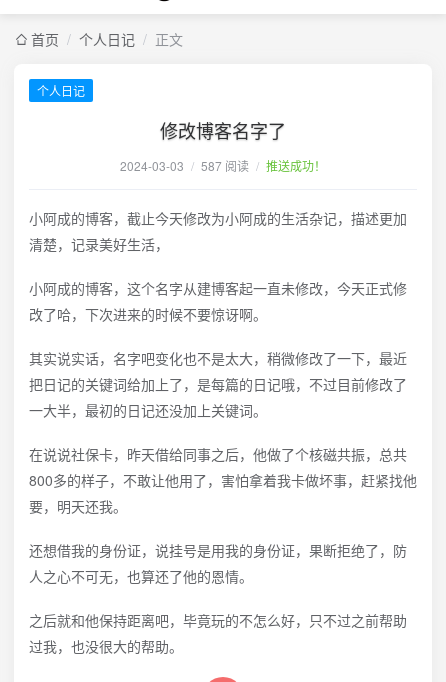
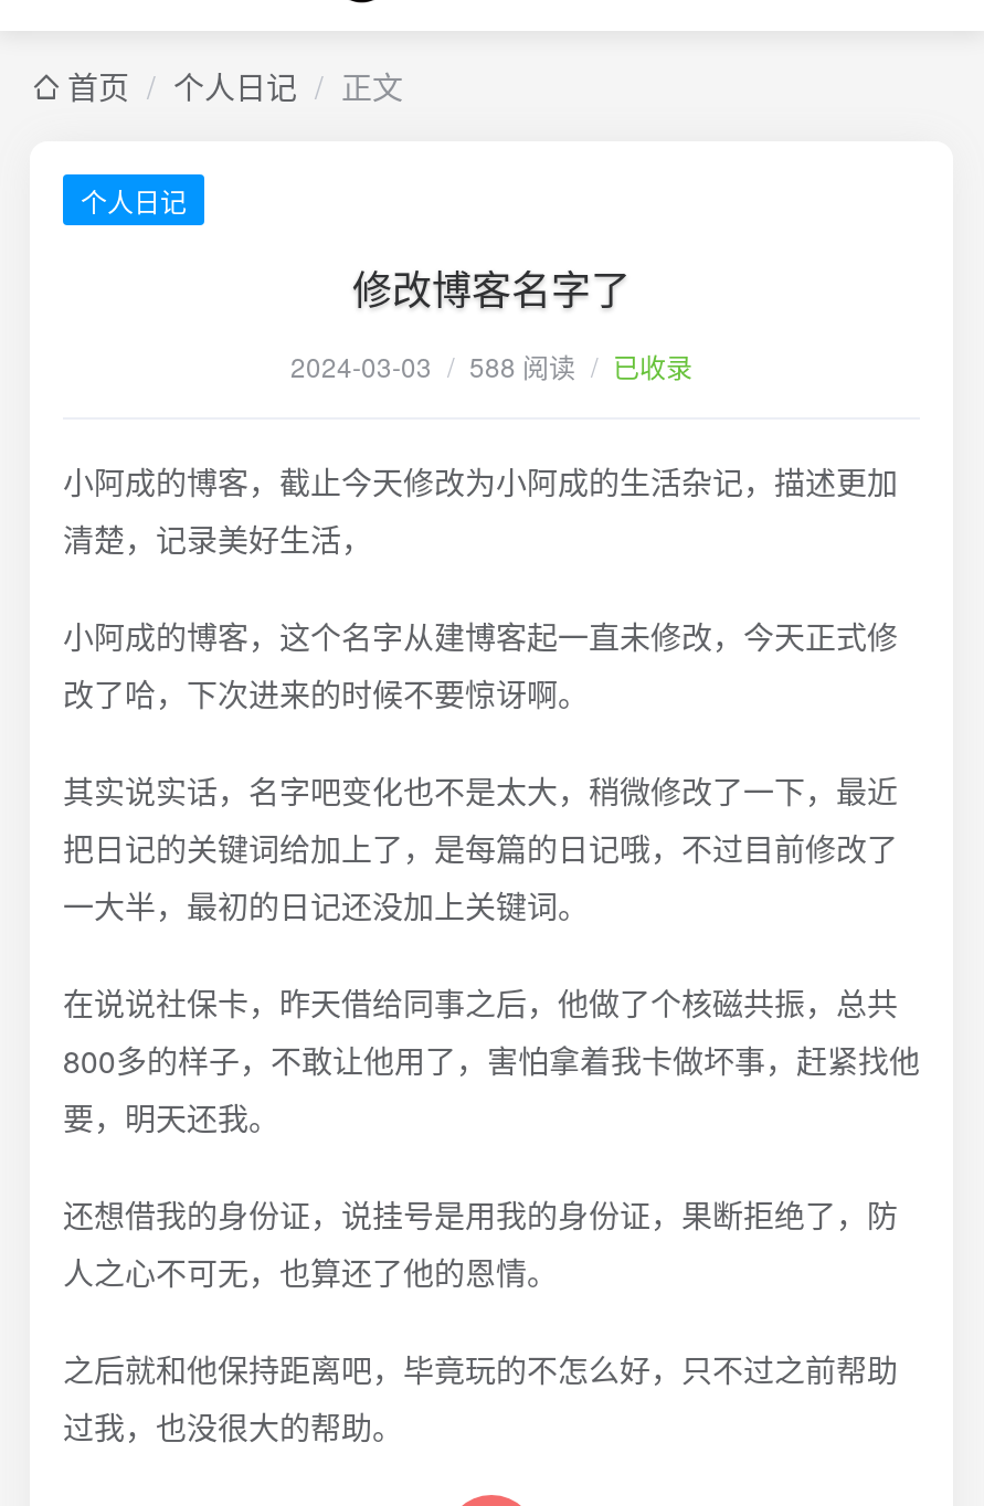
- 2024-03-03 / 587 阅读 / 推送成功！
+ 2024-03-03 / 588 阅读 / 已收录
